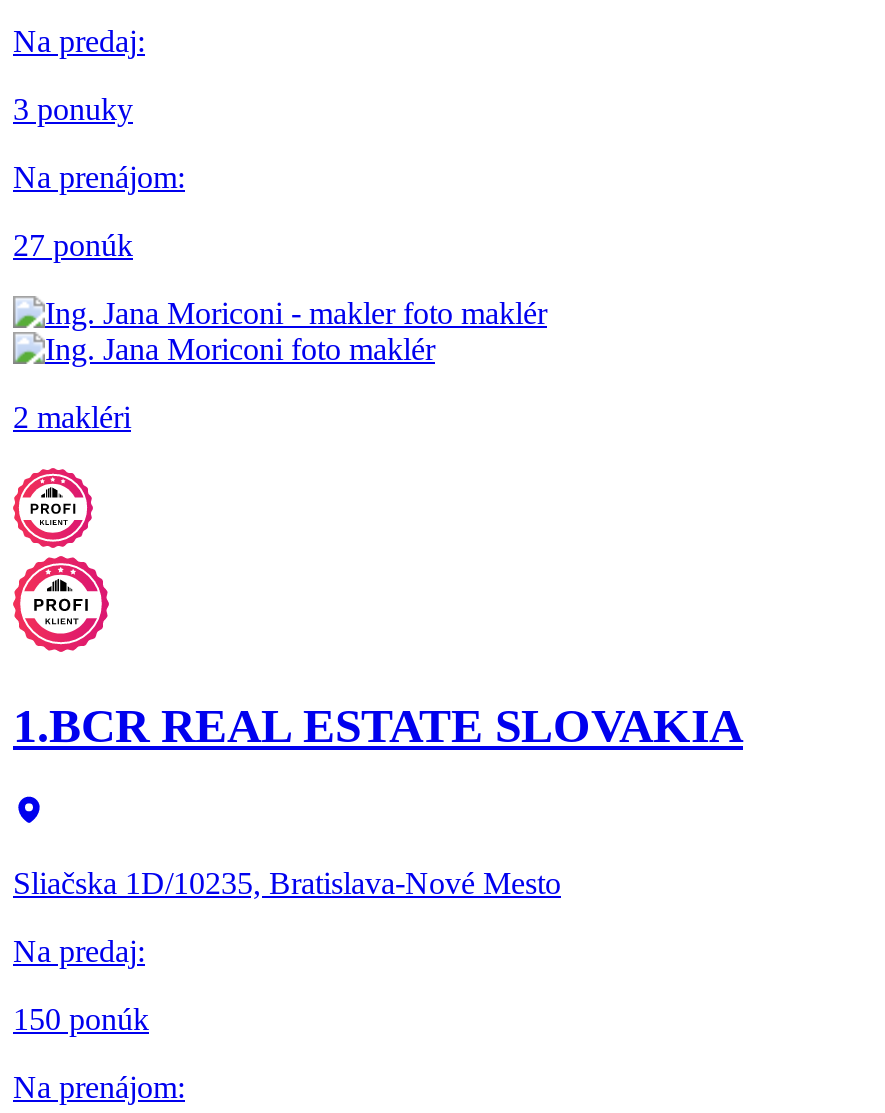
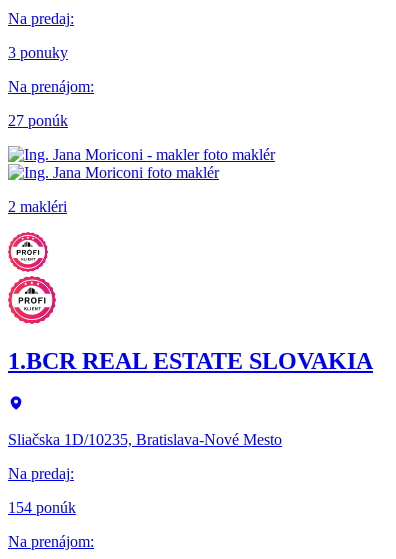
- 150 ponúk
+ 154 ponúk
